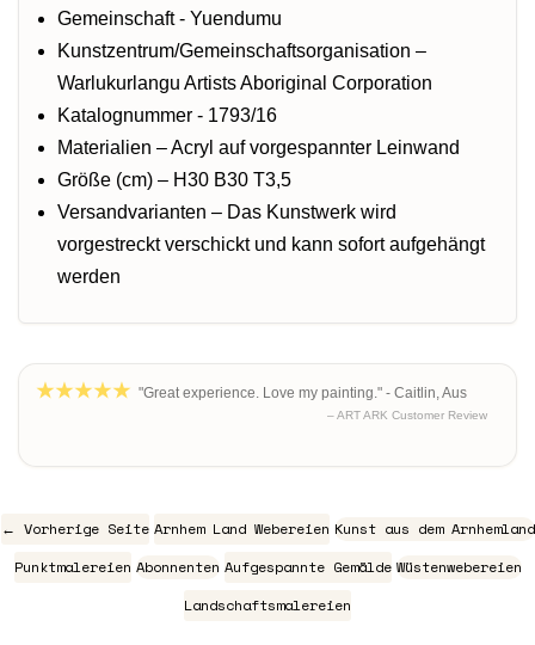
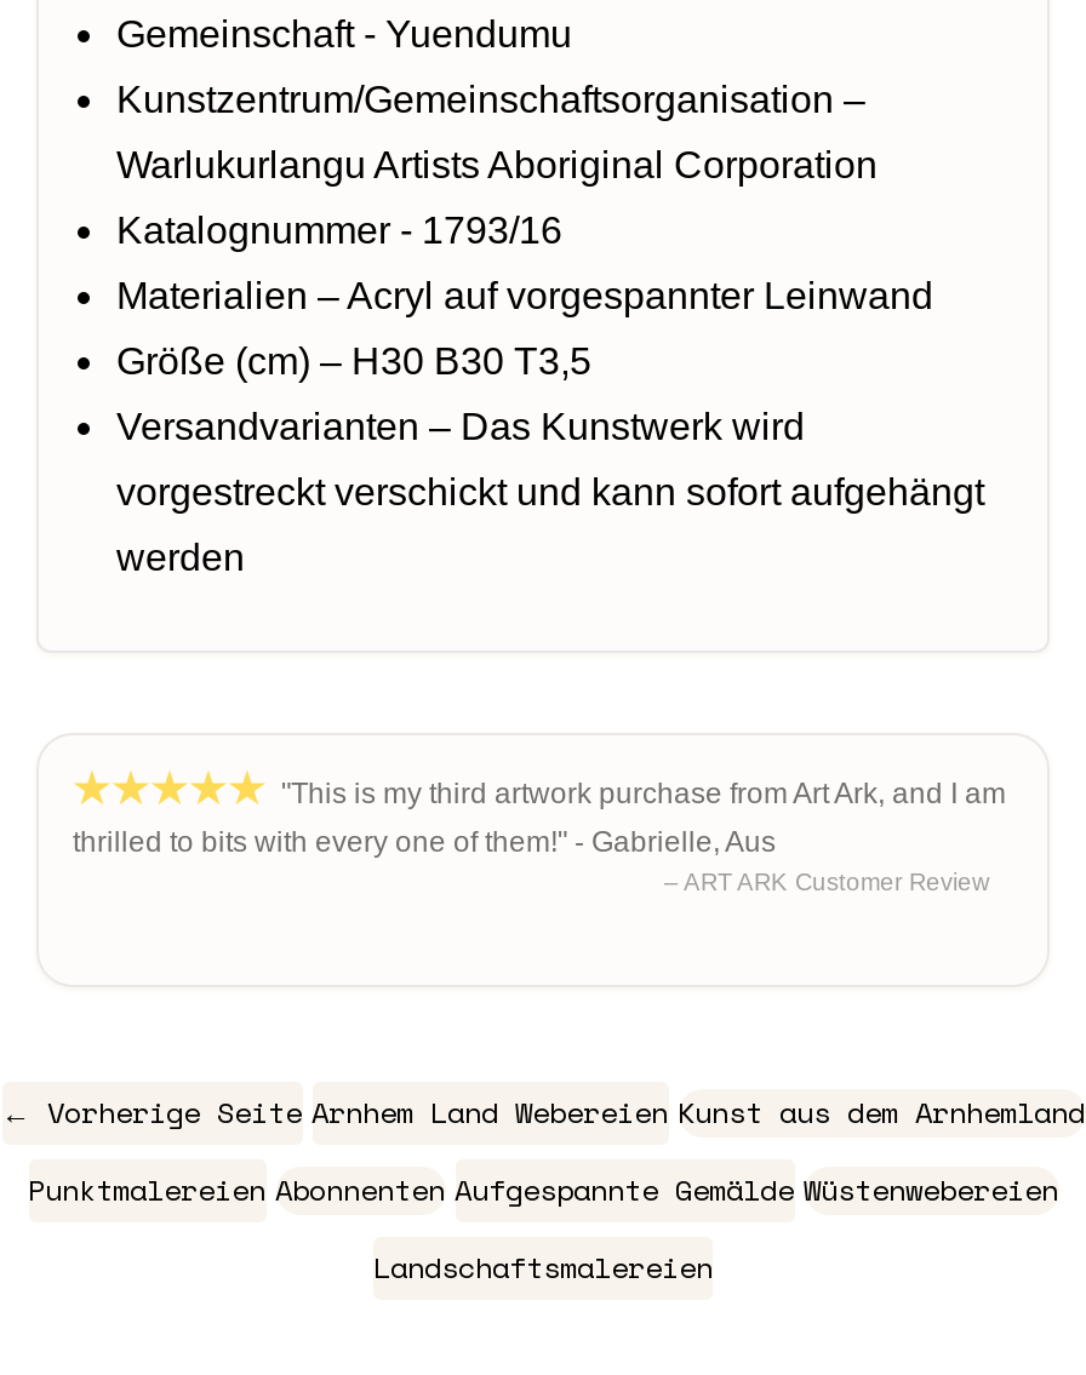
- "Great experience. Love my painting." - Caitlin, Aus
+ "This is my third artwork purchase from Art Ark, and I am
+ thrilled to bits with every one of them!" - Gabrielle, Aus
